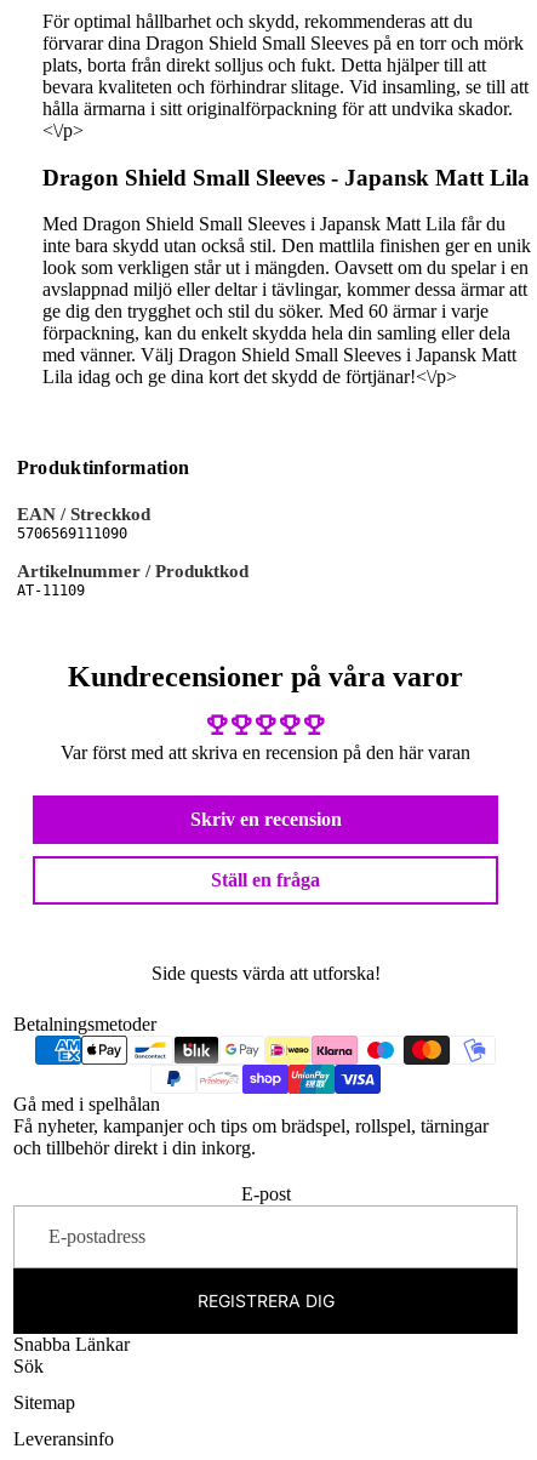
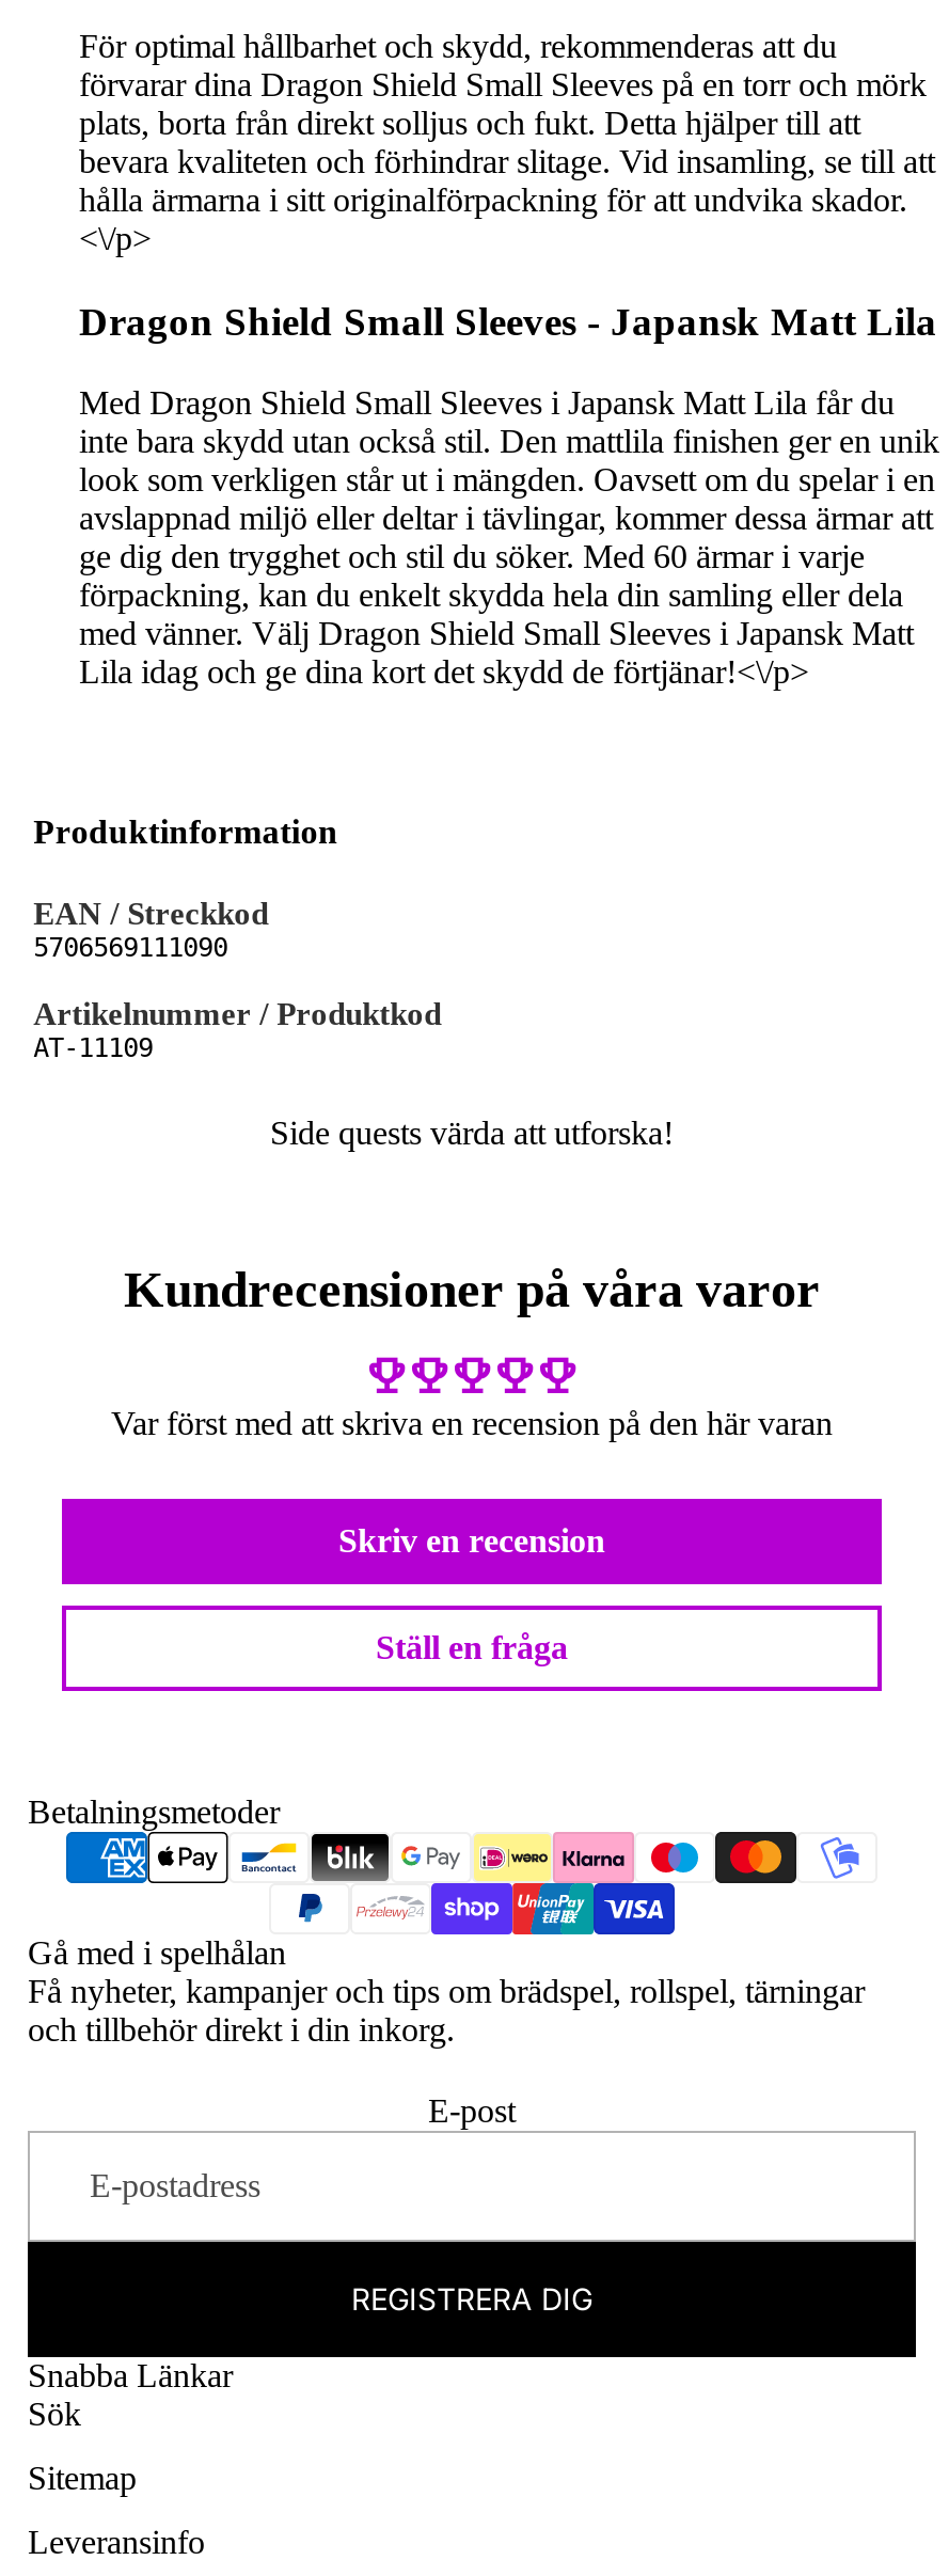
moved down: Kundrecensioner på våra varor | Var först med att skriva en recension på den här varan | Skriv en recension | Ställ en fråga

moved up: Side quests värda att utforska!
